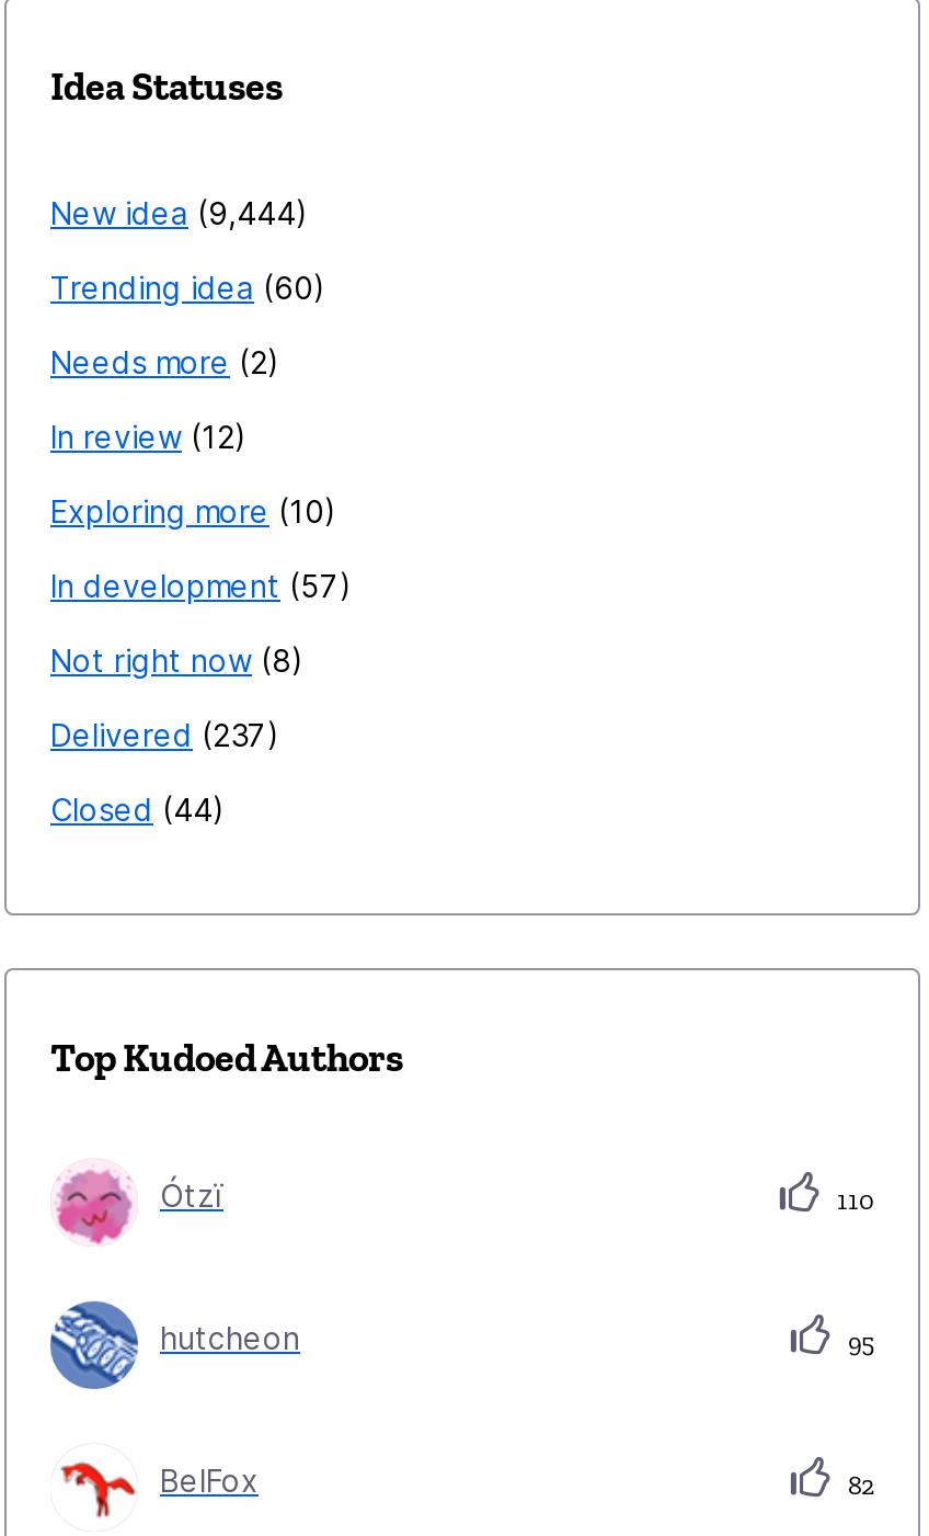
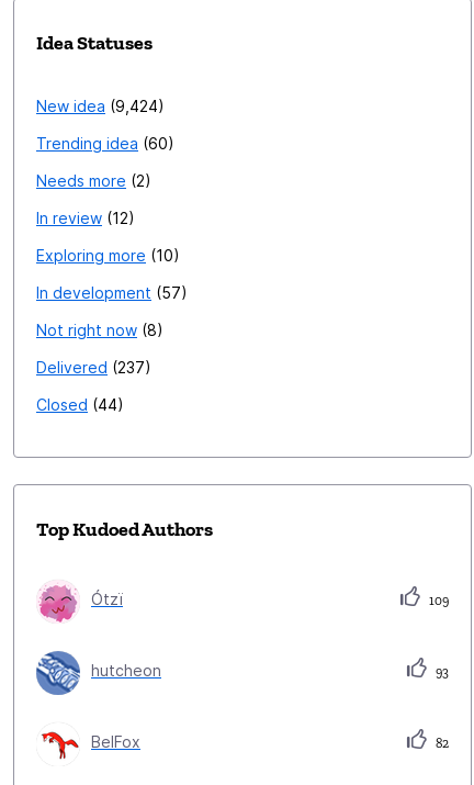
- New idea 9,444
+ New idea 9,424

- 110
+ 109

- 95
+ 93
